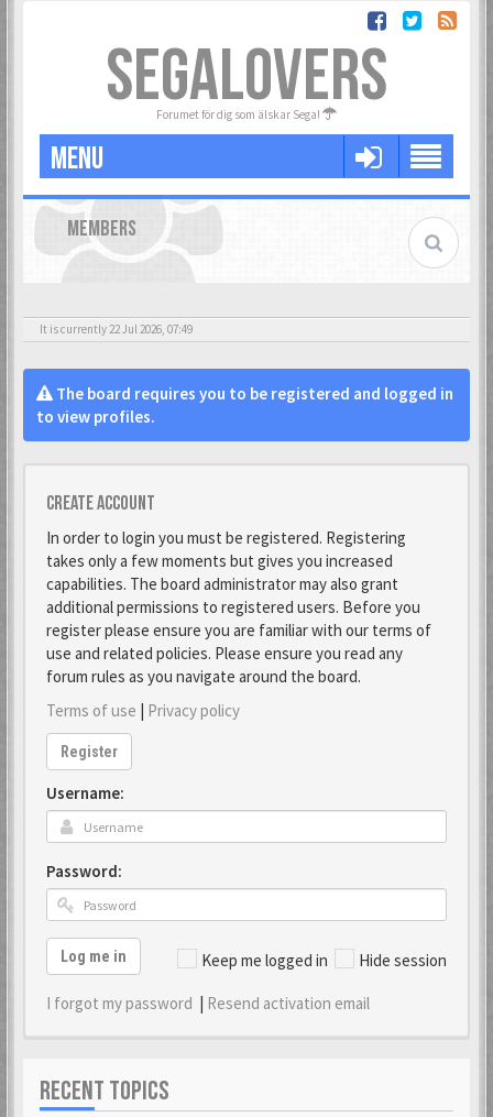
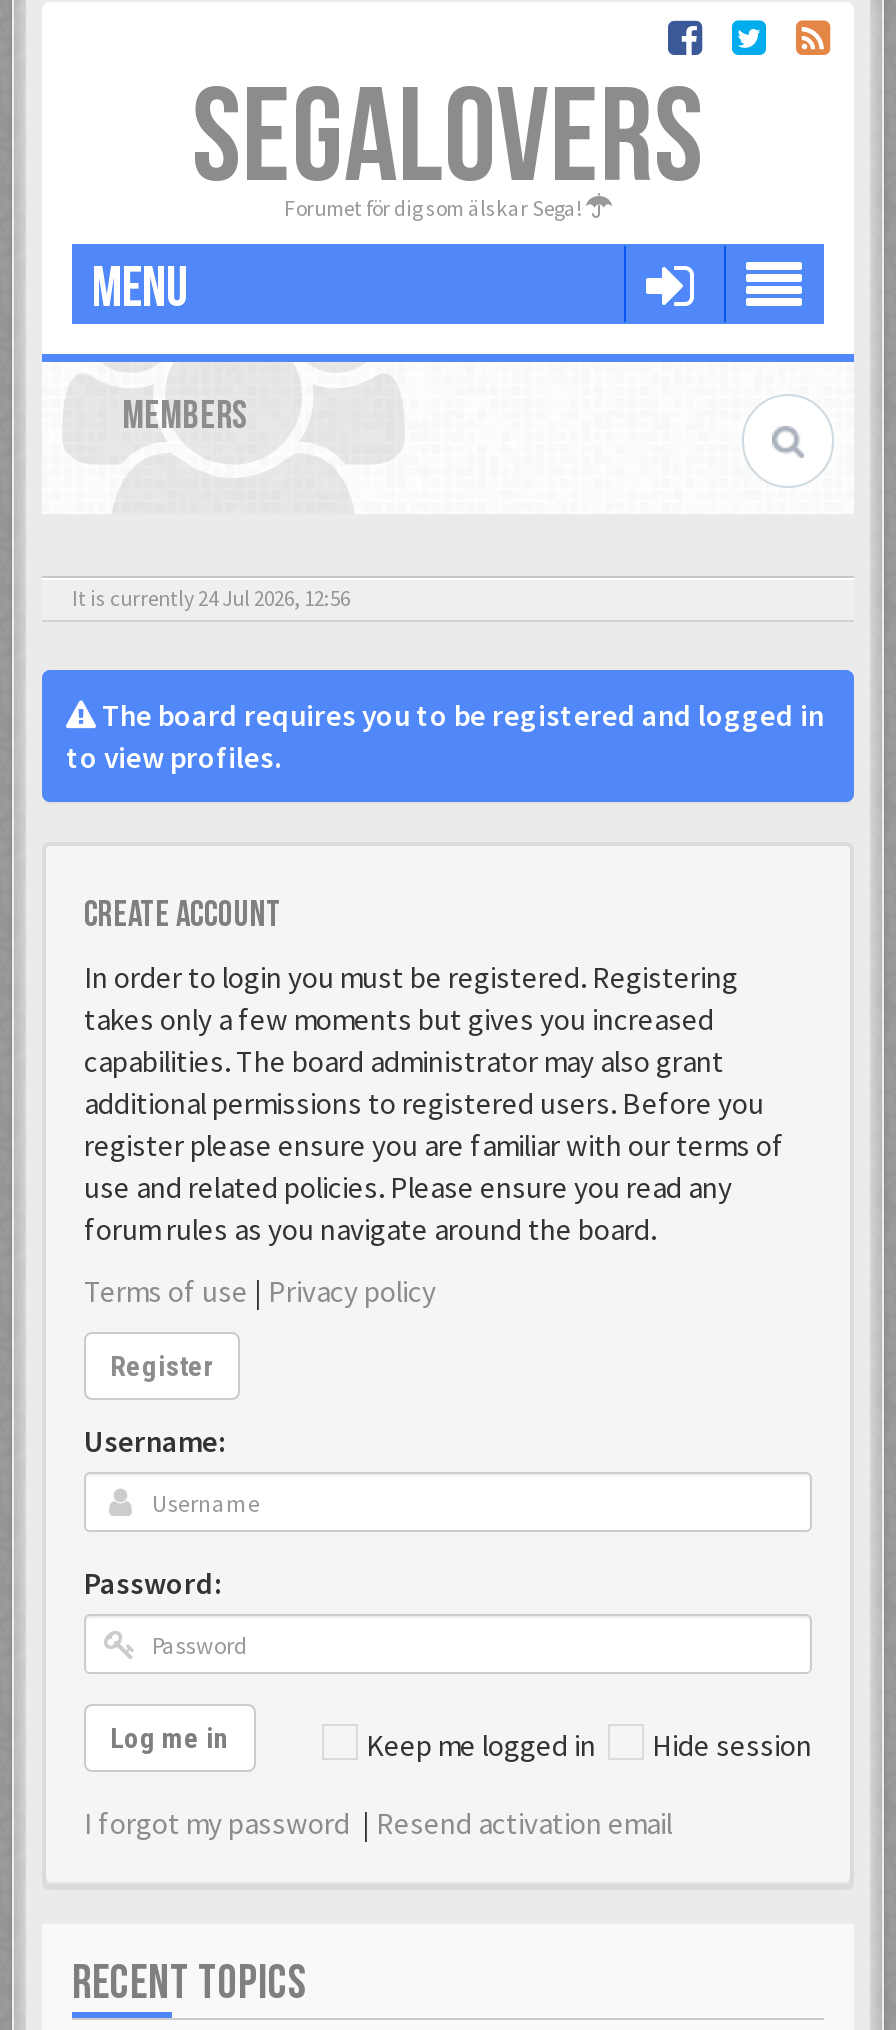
- It is currently 22 Jul 2026, 07:49
+ It is currently 24 Jul 2026, 12:56
